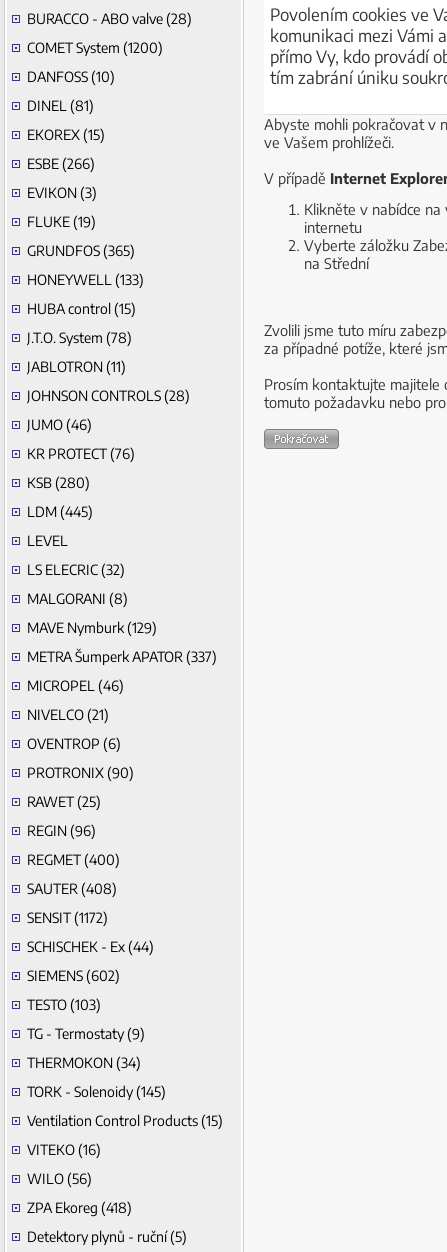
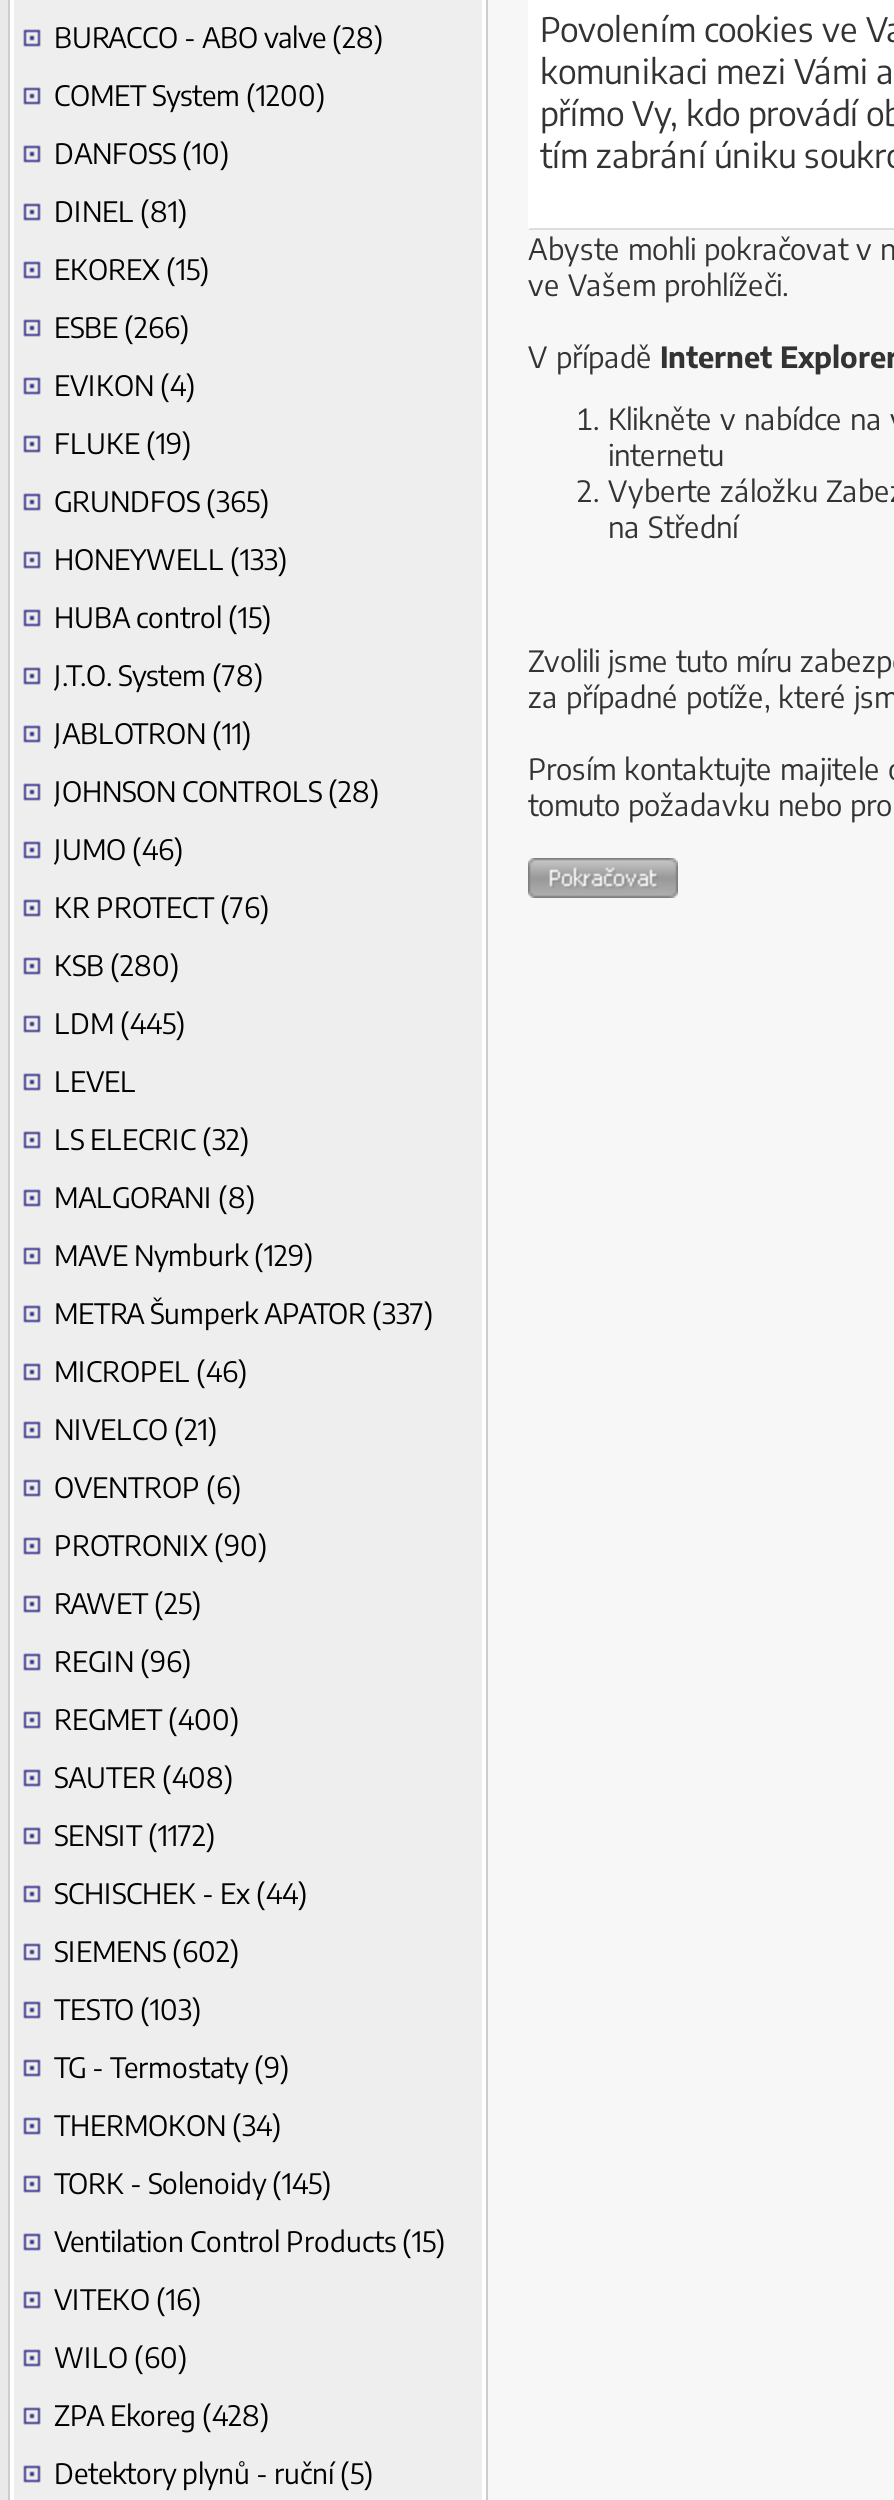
- EVIKON (3)
+ EVIKON (4)

- WILO (56)
+ WILO (60)

- ZPA Ekoreg (418)
+ ZPA Ekoreg (428)
